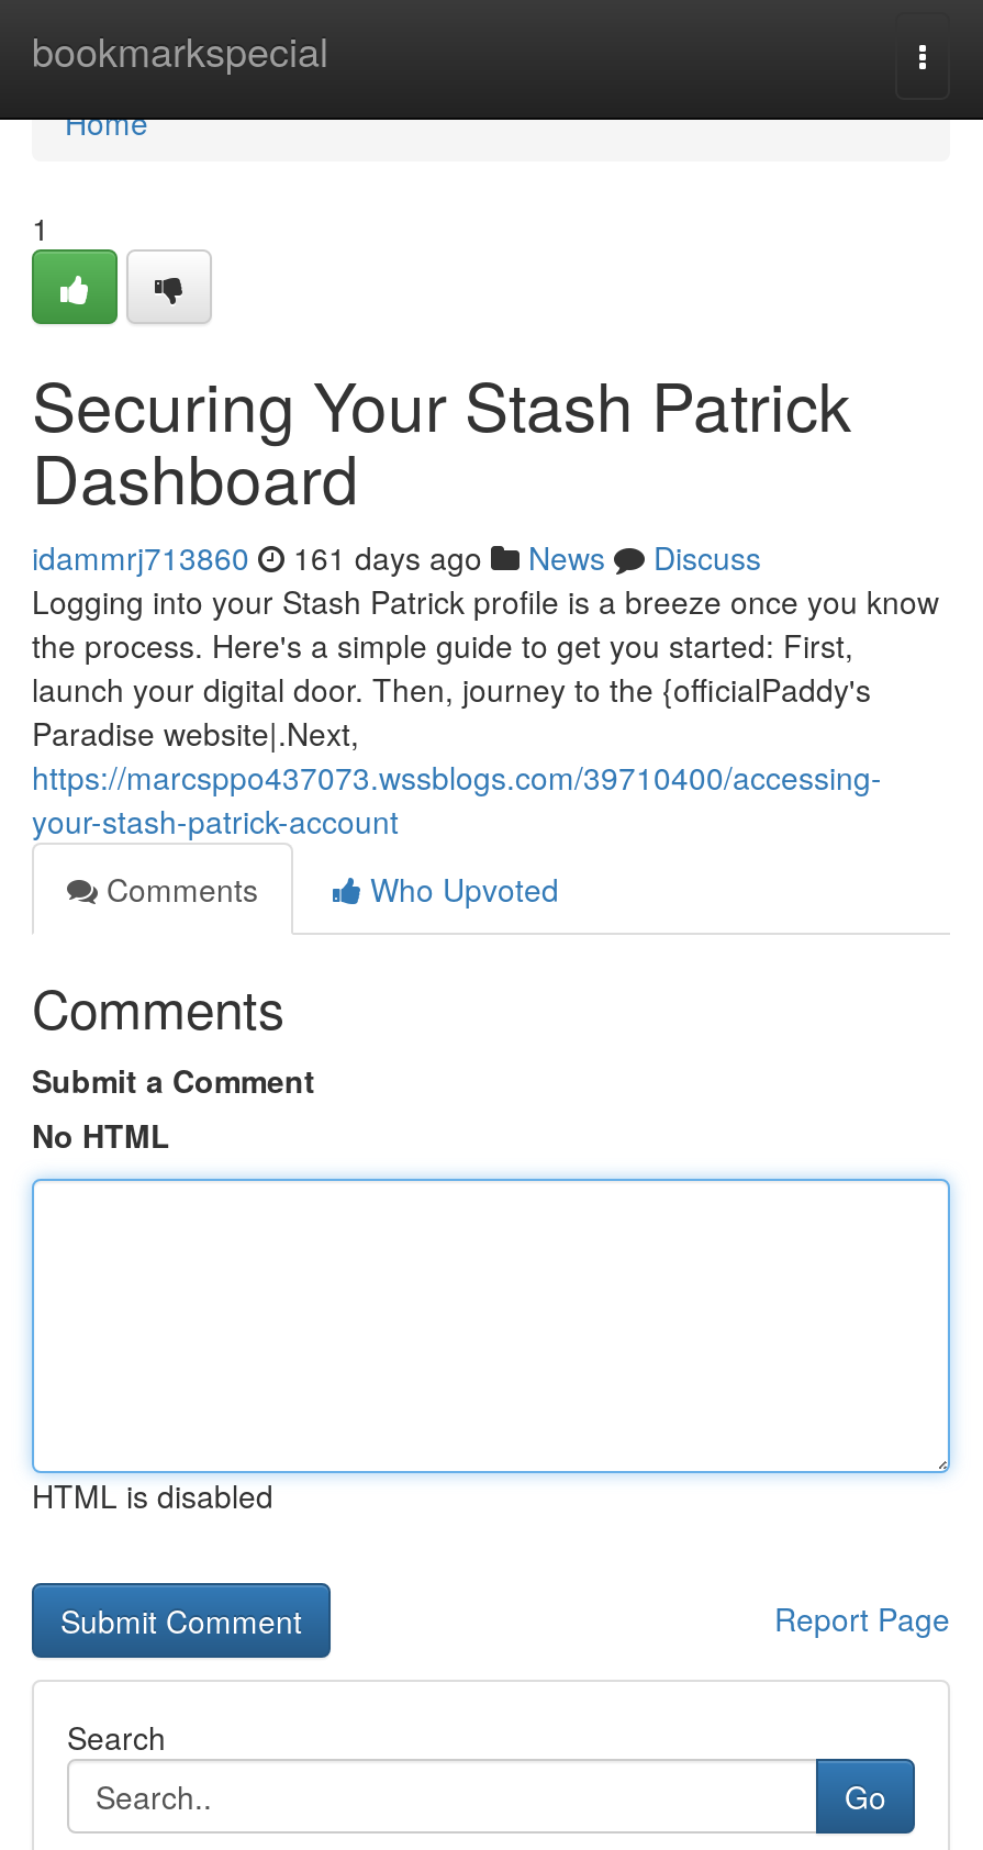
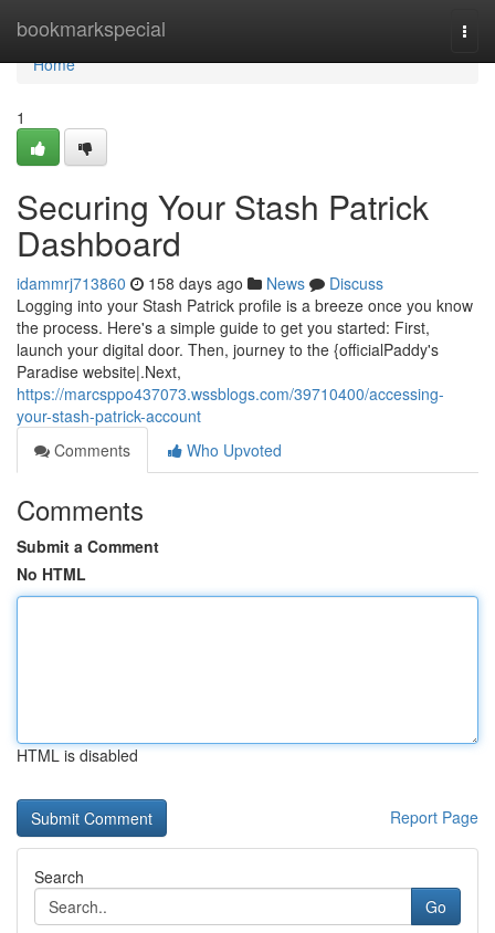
- idammrj713860 161 days ago News Discuss
+ idammrj713860 158 days ago News Discuss
